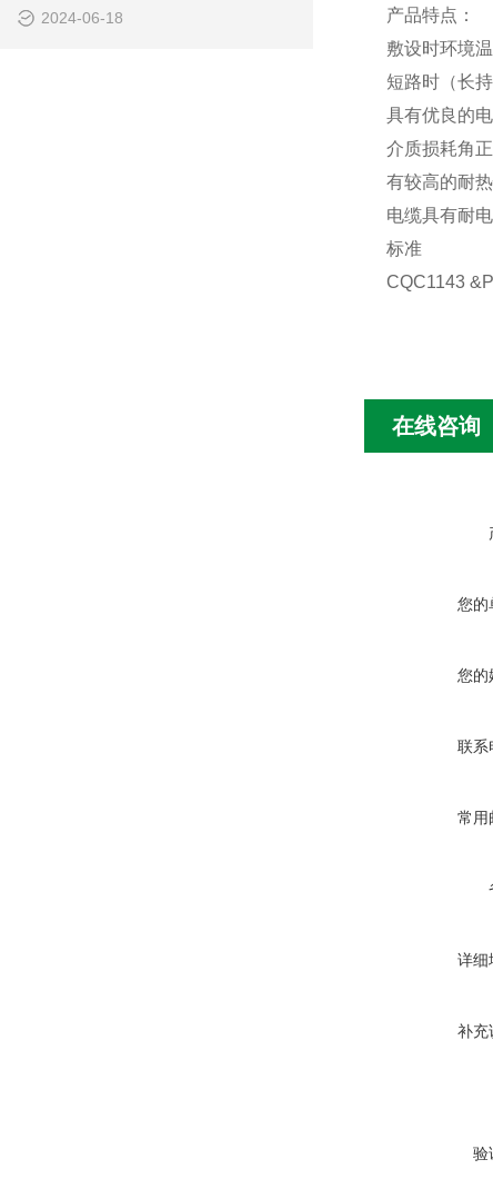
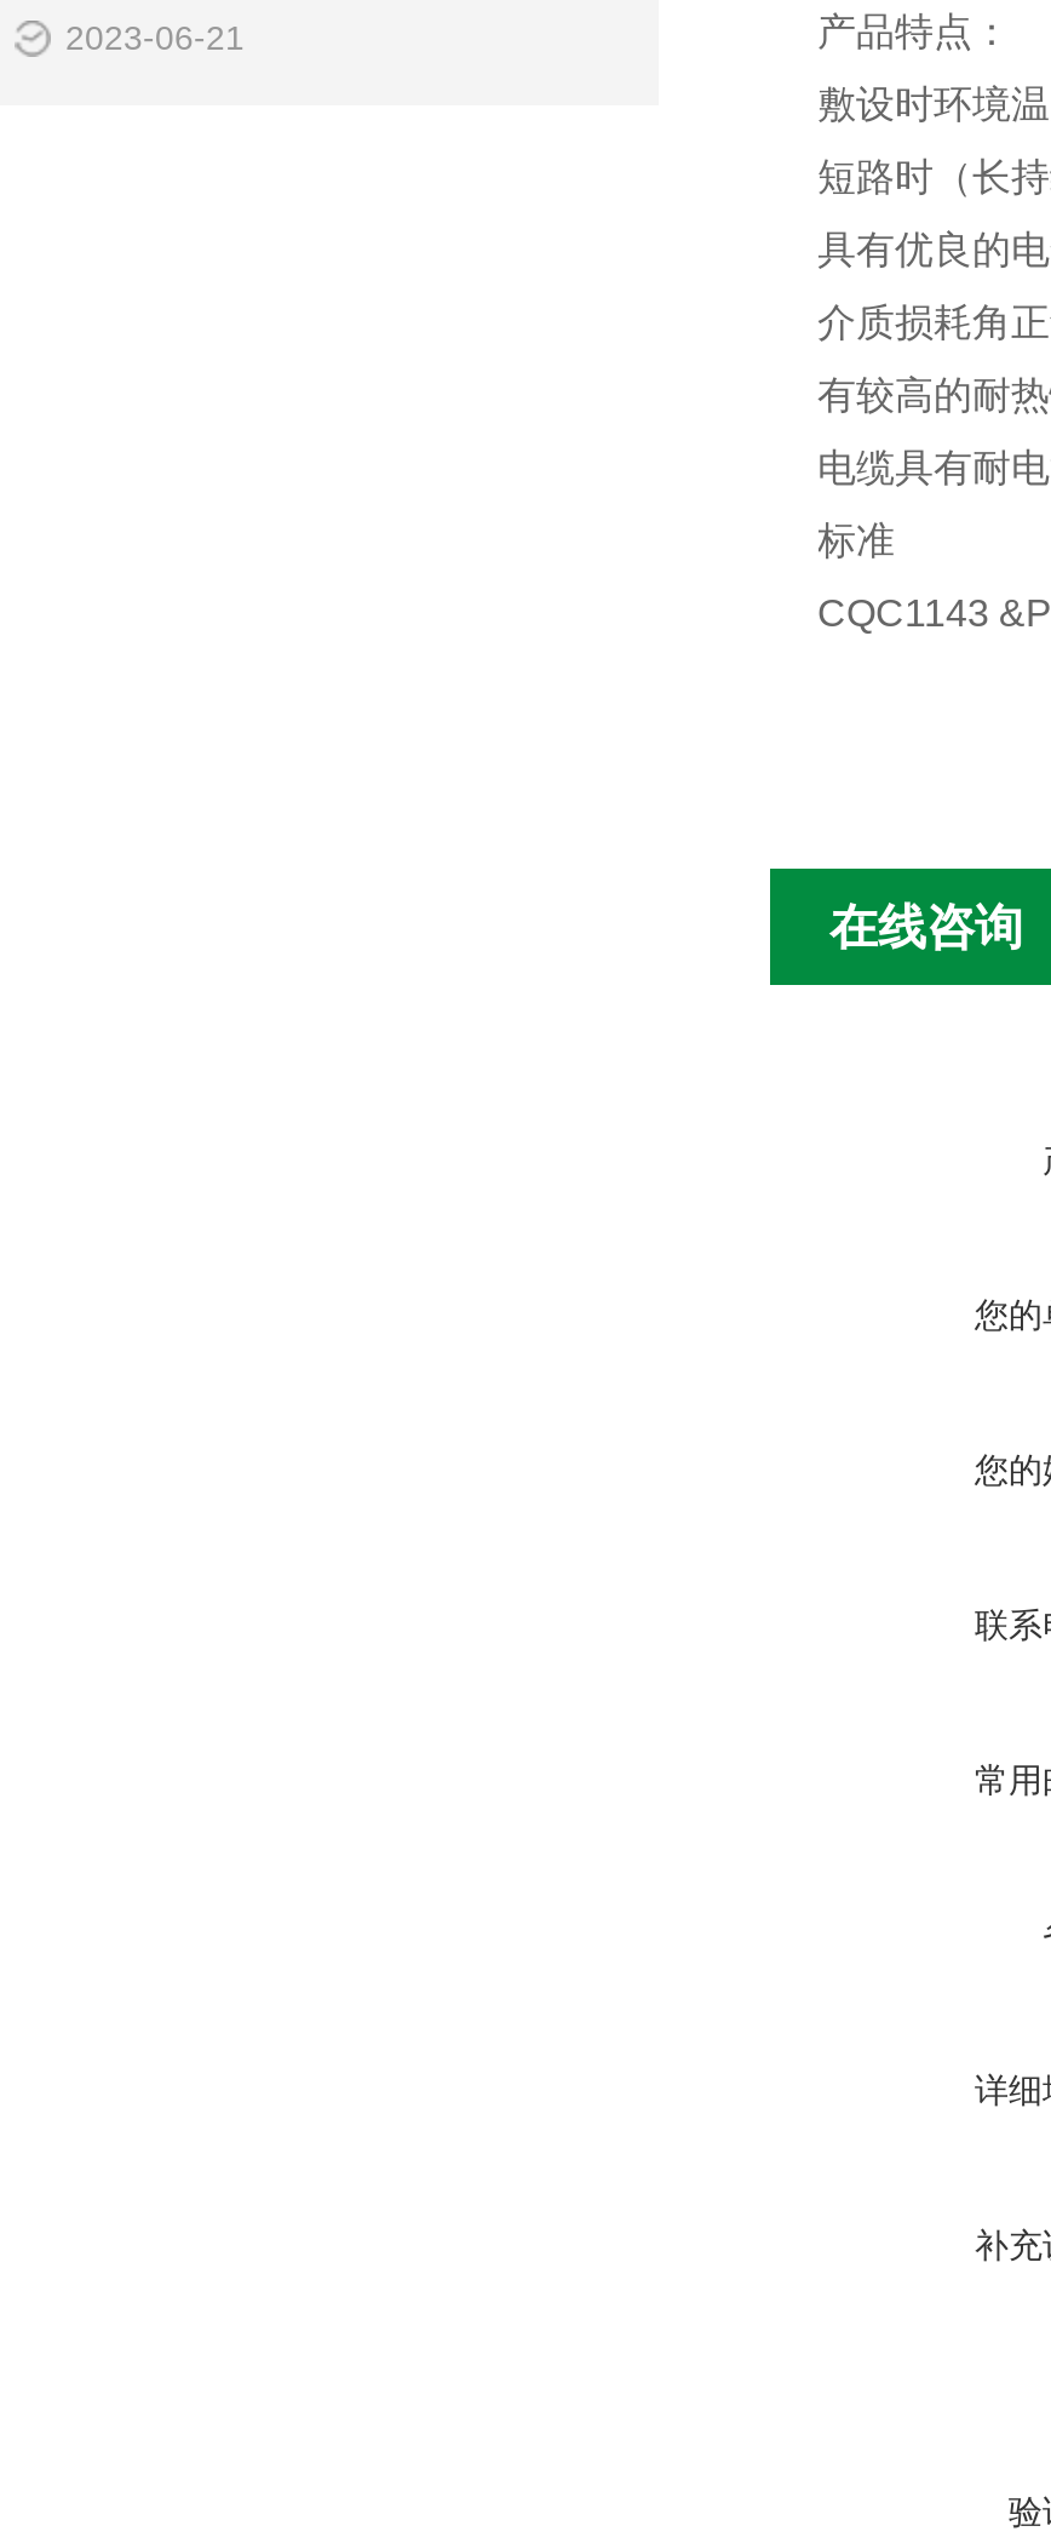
- 2024-06-18
+ 2023-06-21
